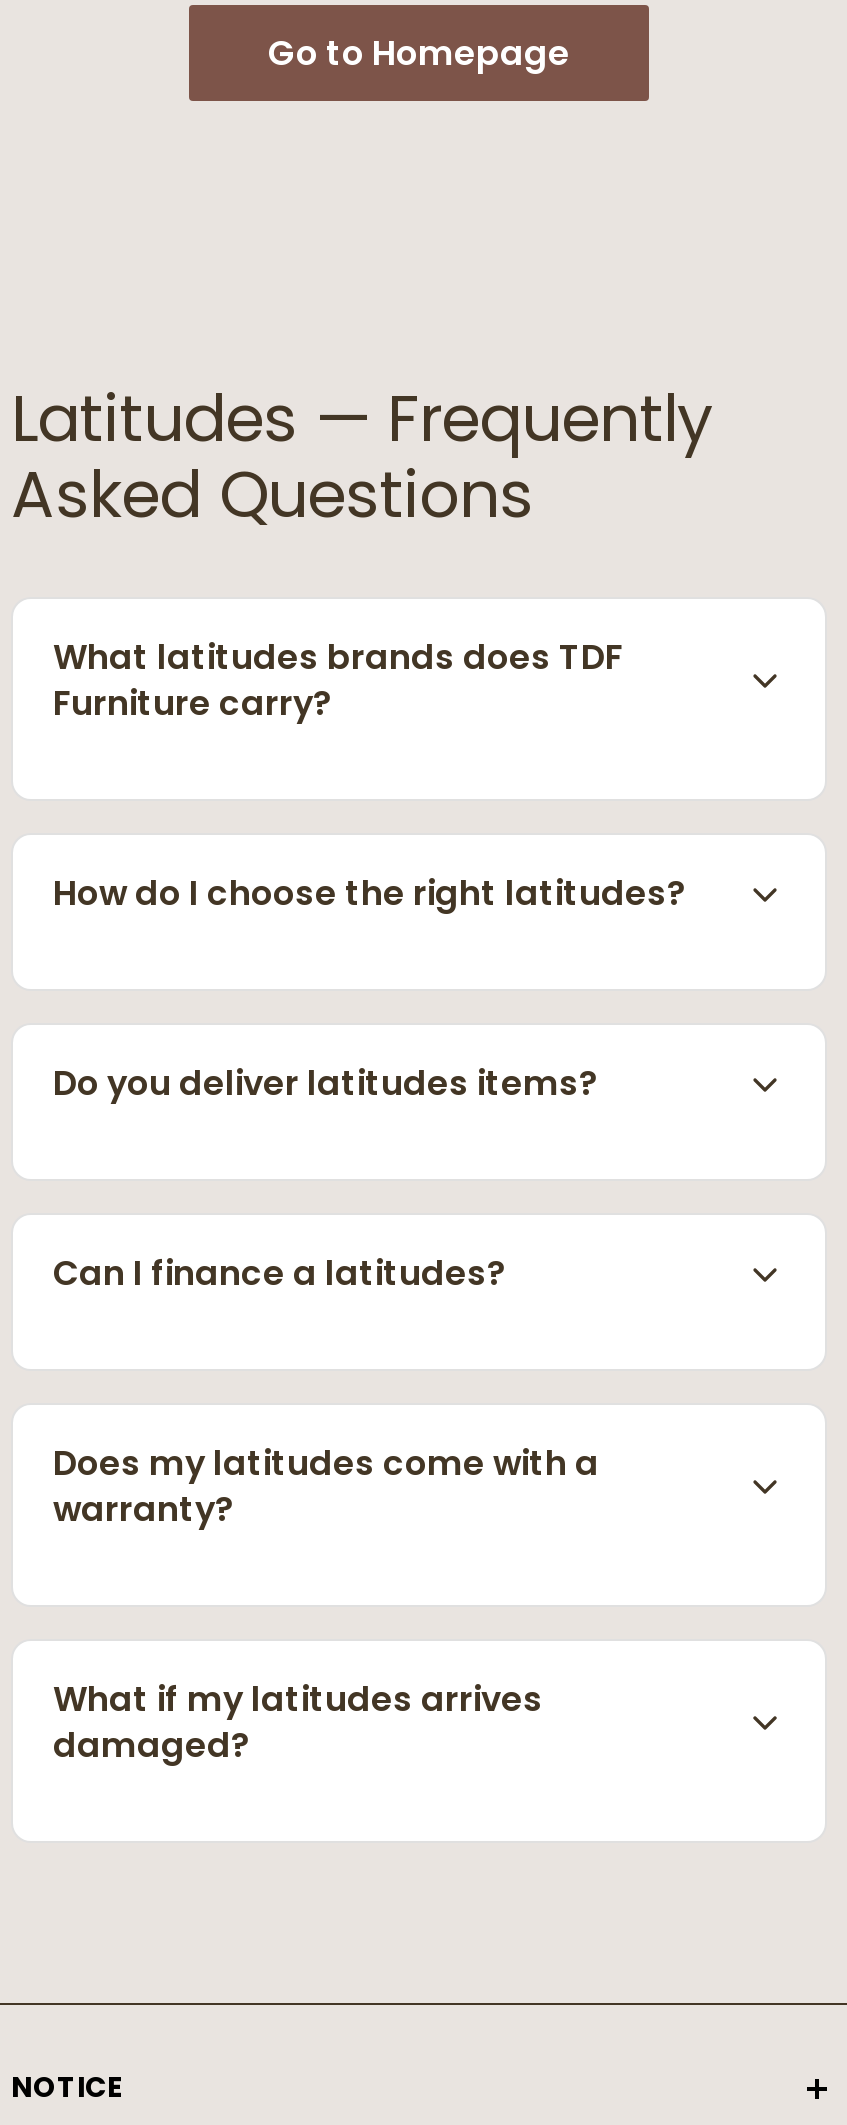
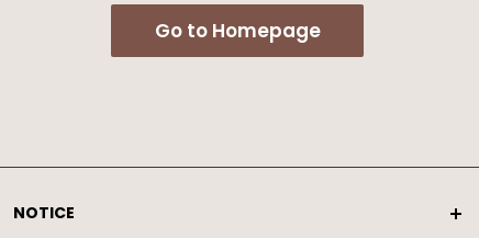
- [image]
- Latitudes — Frequently
- Asked Questions
- What latitudes brands does TDF
- Furniture carry?

- How do I choose the right latitudes?

- Do you deliver latitudes items?

- Can I finance a latitudes?

- [image]
- Does my latitudes come with a
- warranty?

- [image]
- What if my latitudes arrives
- damaged?
